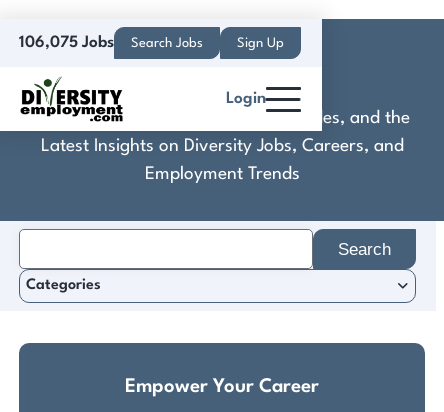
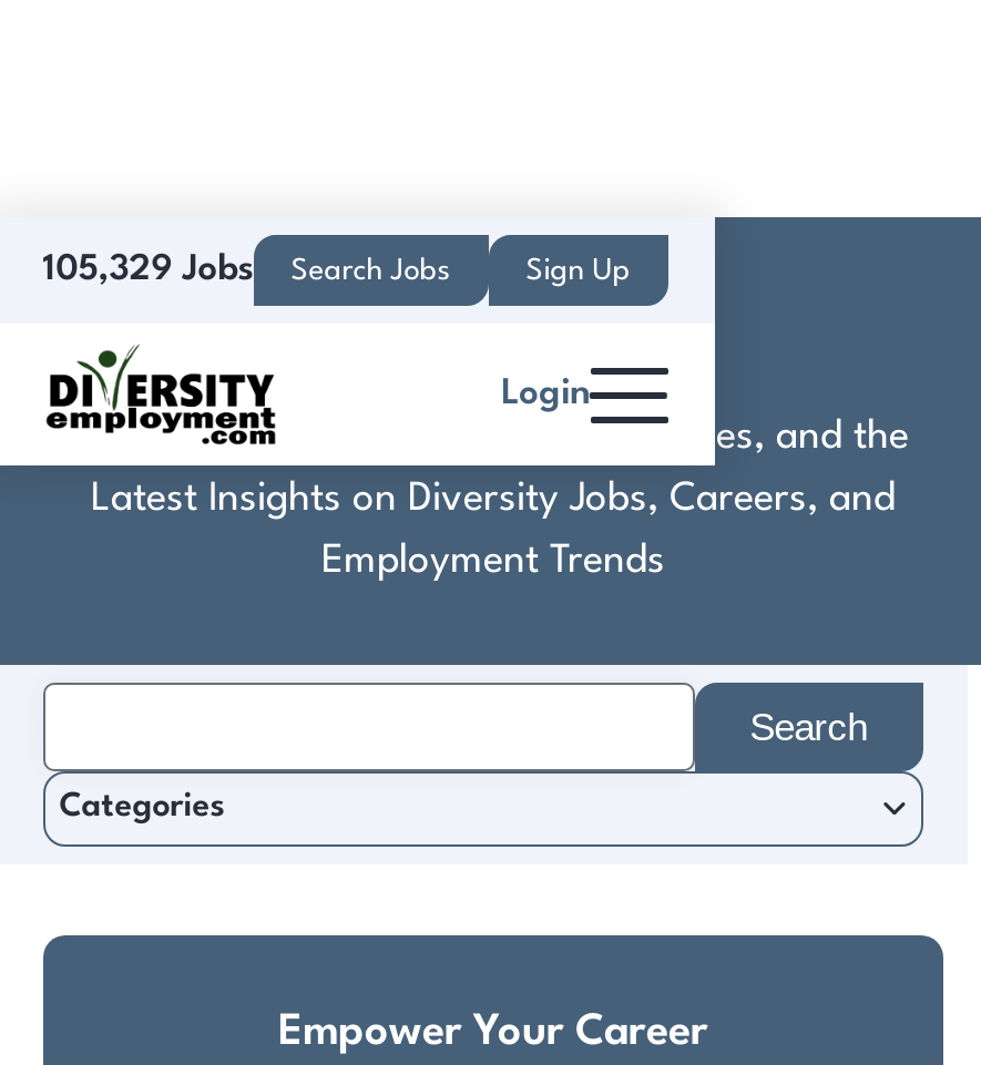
- 106,075 Jobs Search Jobs
+ 105,329 Jobs Search Jobs
